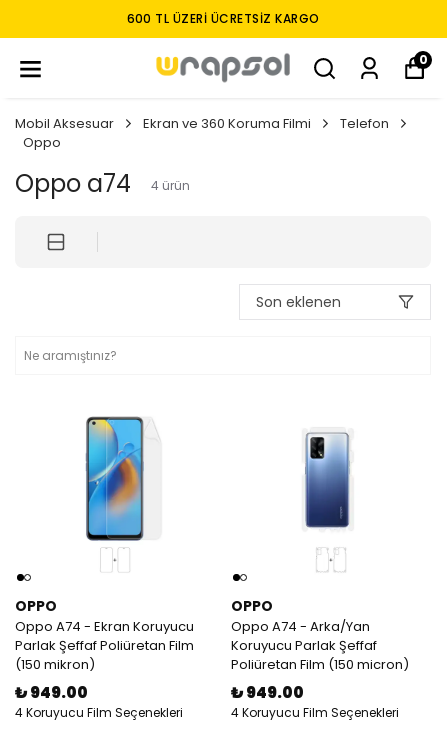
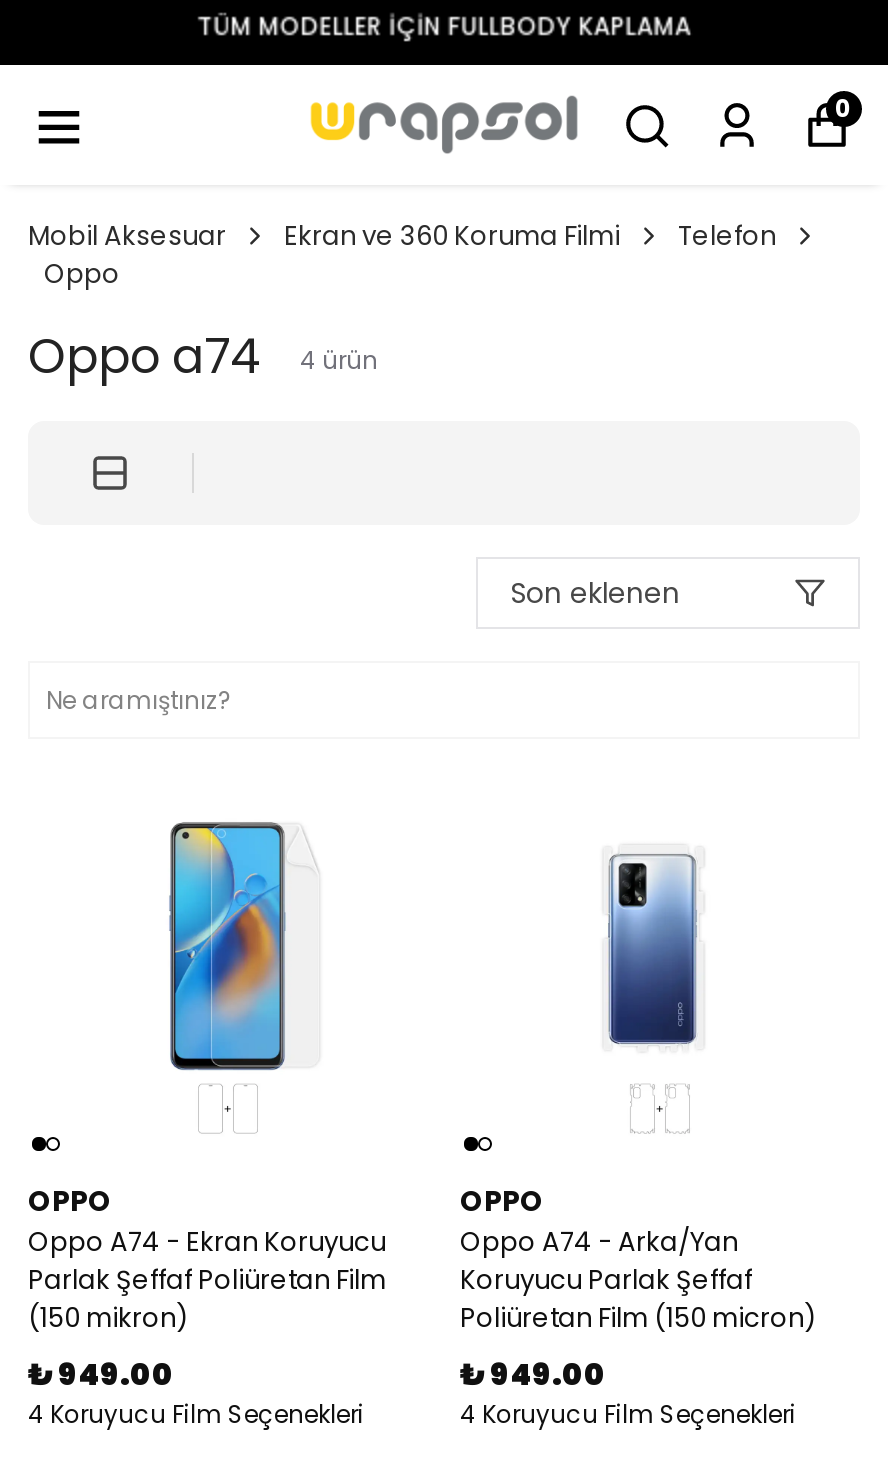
- 600 TL ÜZERI ÜCRETSIZ KARGO
+ TÜM MODELLER IÇIN FULLBODY KAPLAMA
